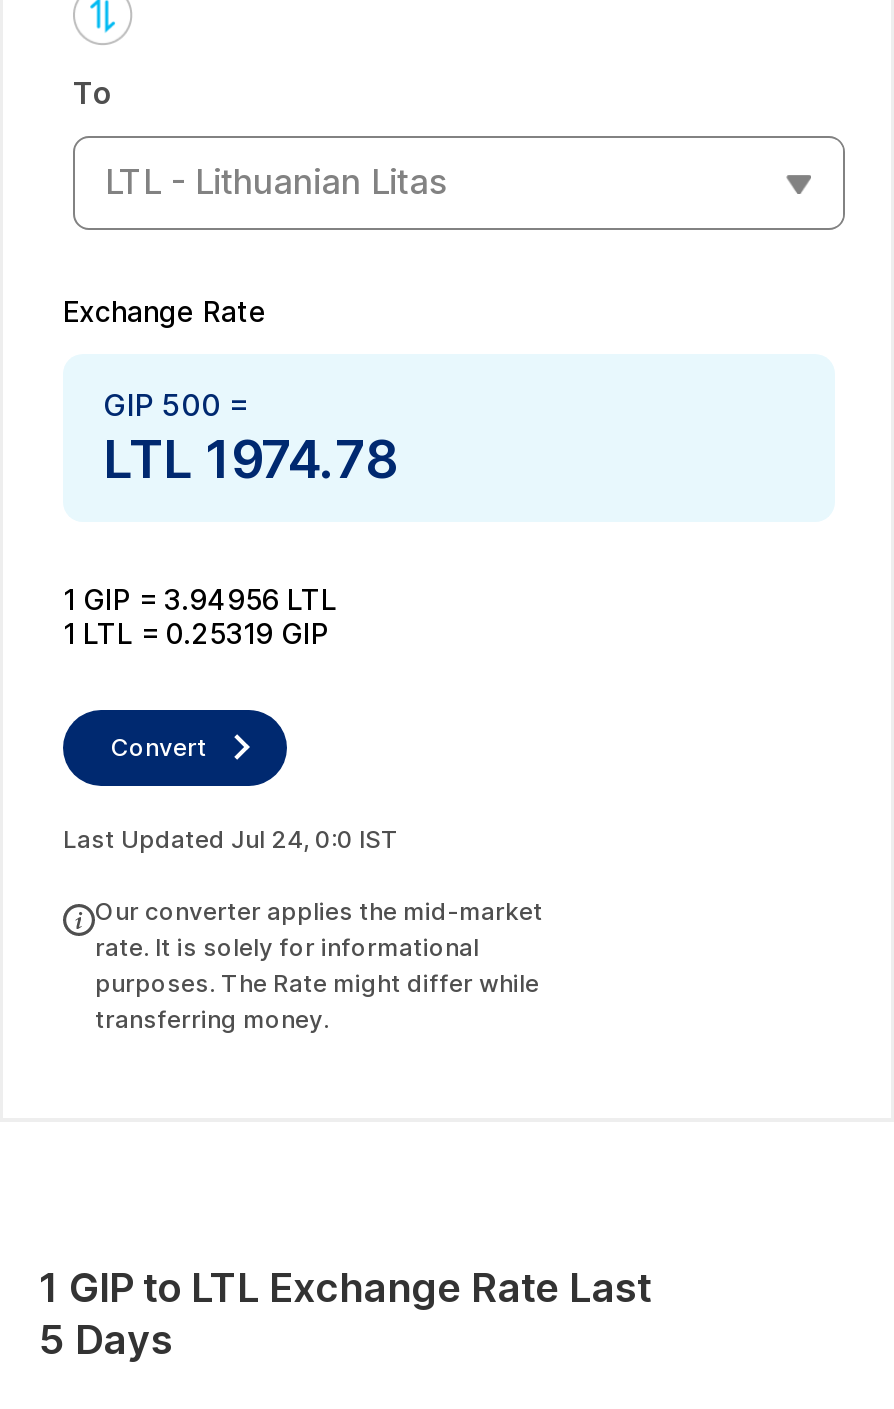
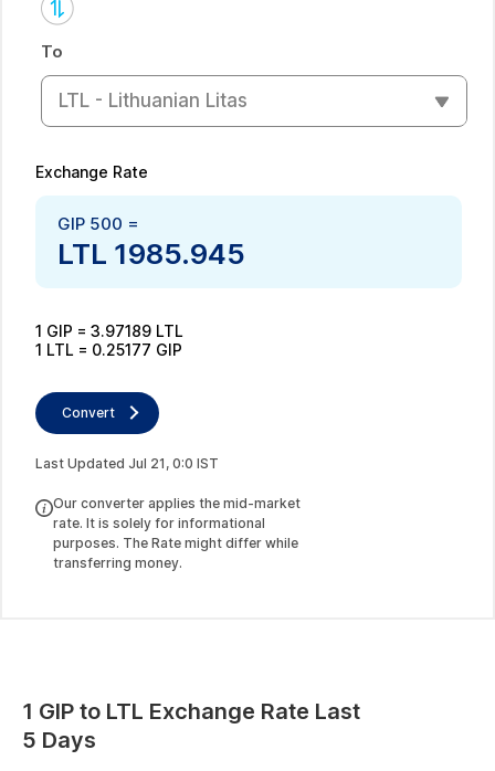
- LTL 1974.78
+ LTL 1985.945

- 1 GIP = 3.94956 LTL
+ 1 GIP = 3.97189 LTL

- 1 LTL = 0.25319 GIP
+ 1 LTL = 0.25177 GIP

- Last Updated Jul 24, 0:0 IST
+ Last Updated Jul 21, 0:0 IST
